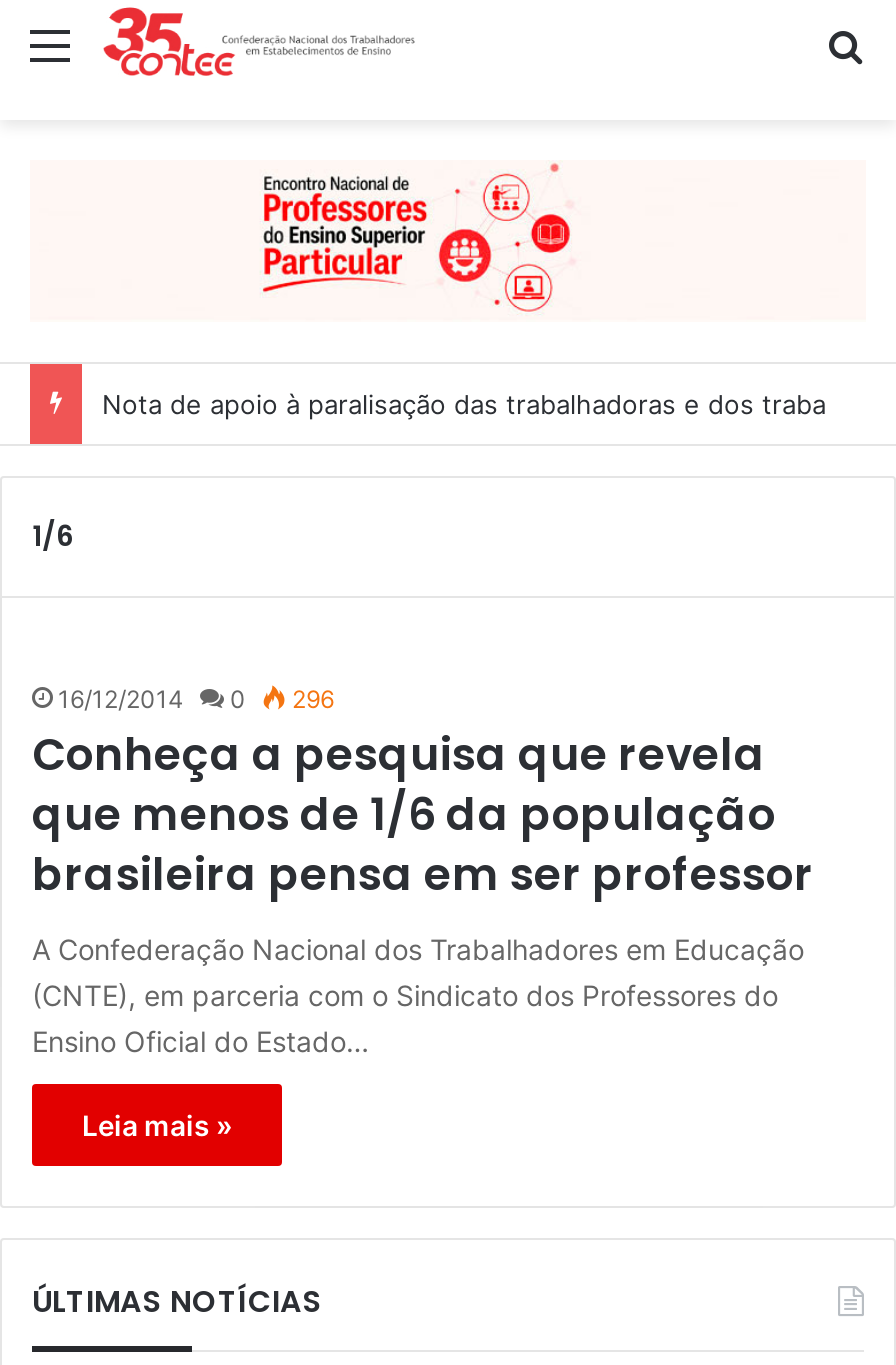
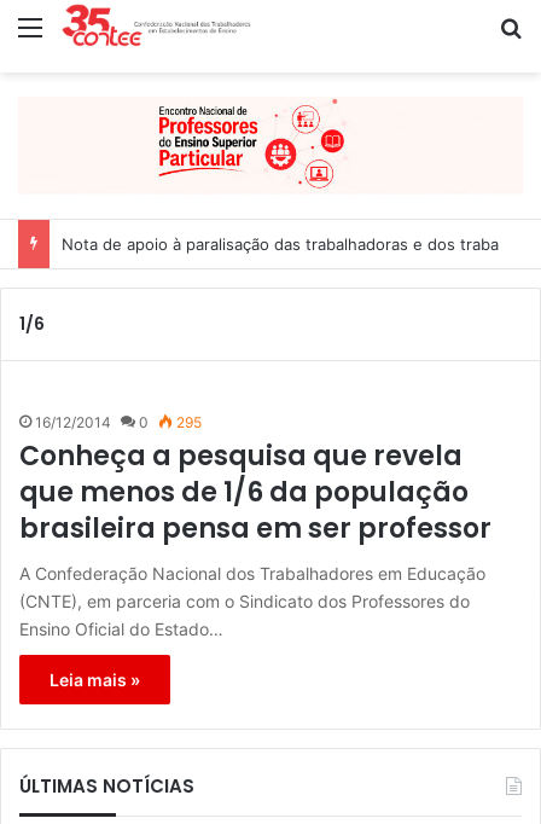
- 16/12/2014 0 296
+ 16/12/2014 0 295
